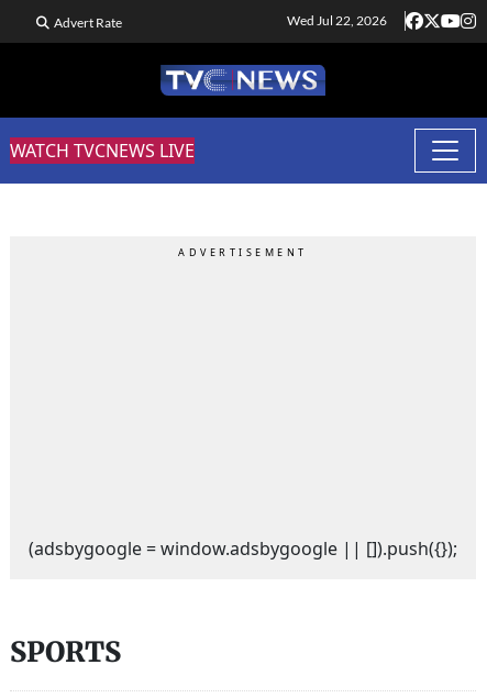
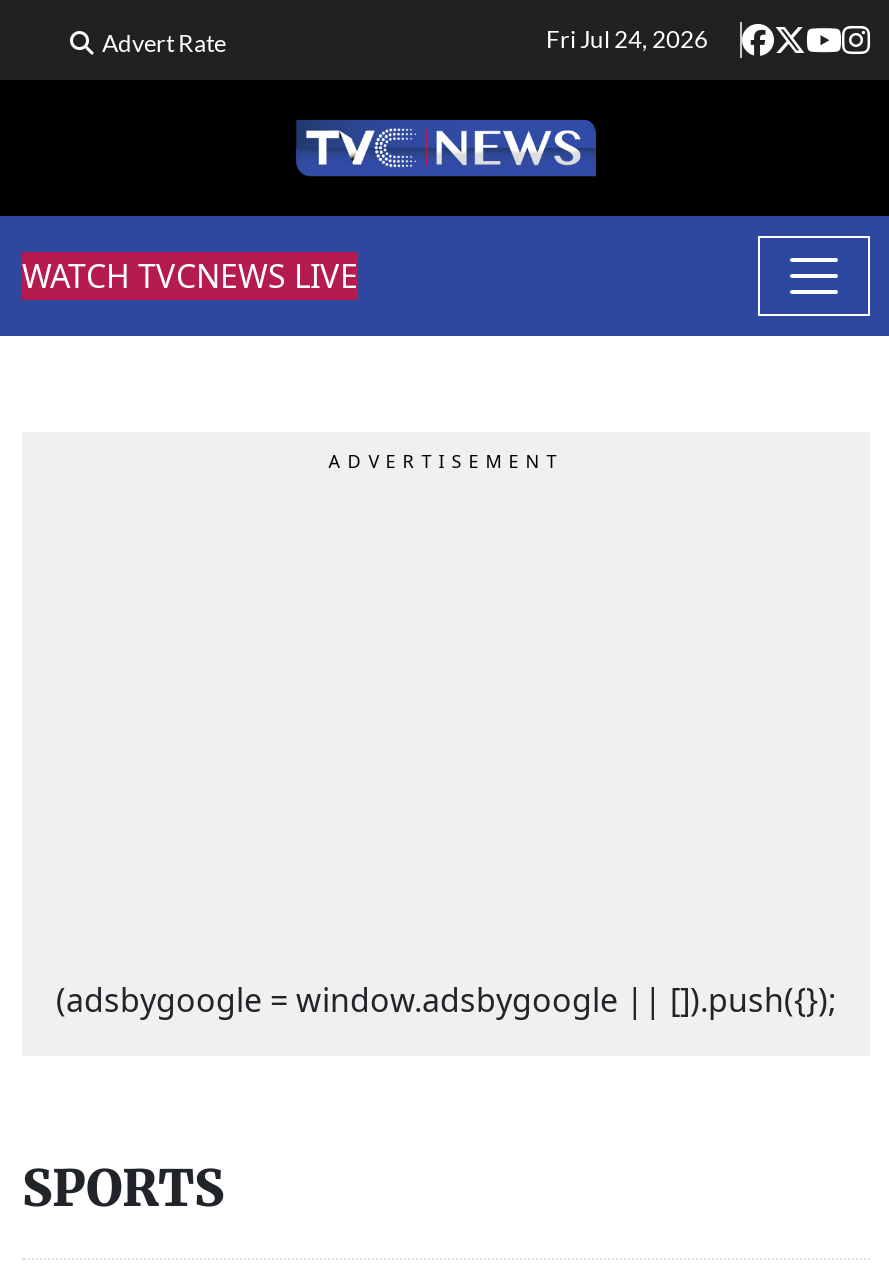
- Wed Jul 22, 2026
+ Fri Jul 24, 2026
